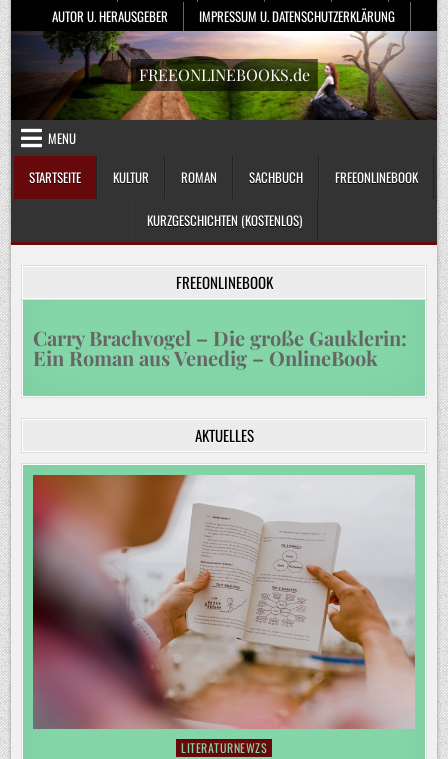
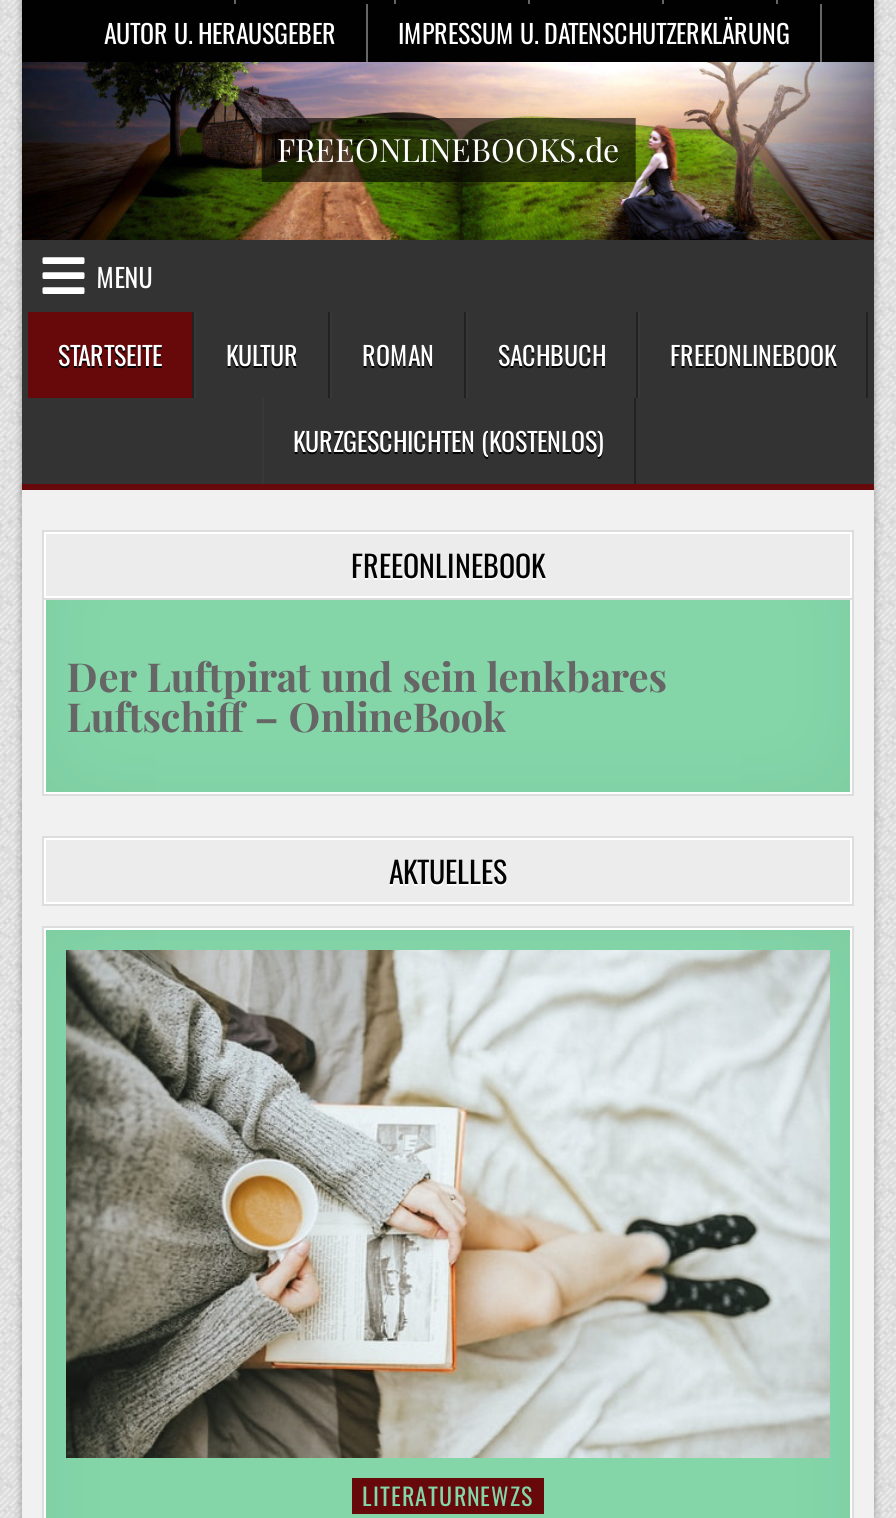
- Carry Brachvogel – Die große Gauklerin:
- Ein Roman aus Venedig – OnlineBook
+ Der Luftpirat und sein lenkbares
+ Luftschiff – OnlineBook

- [image]
+ [image]
